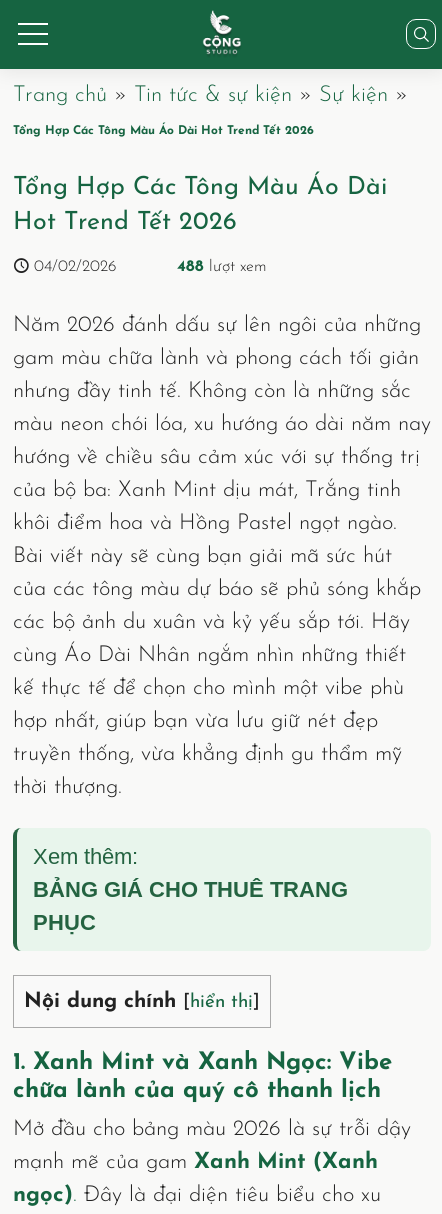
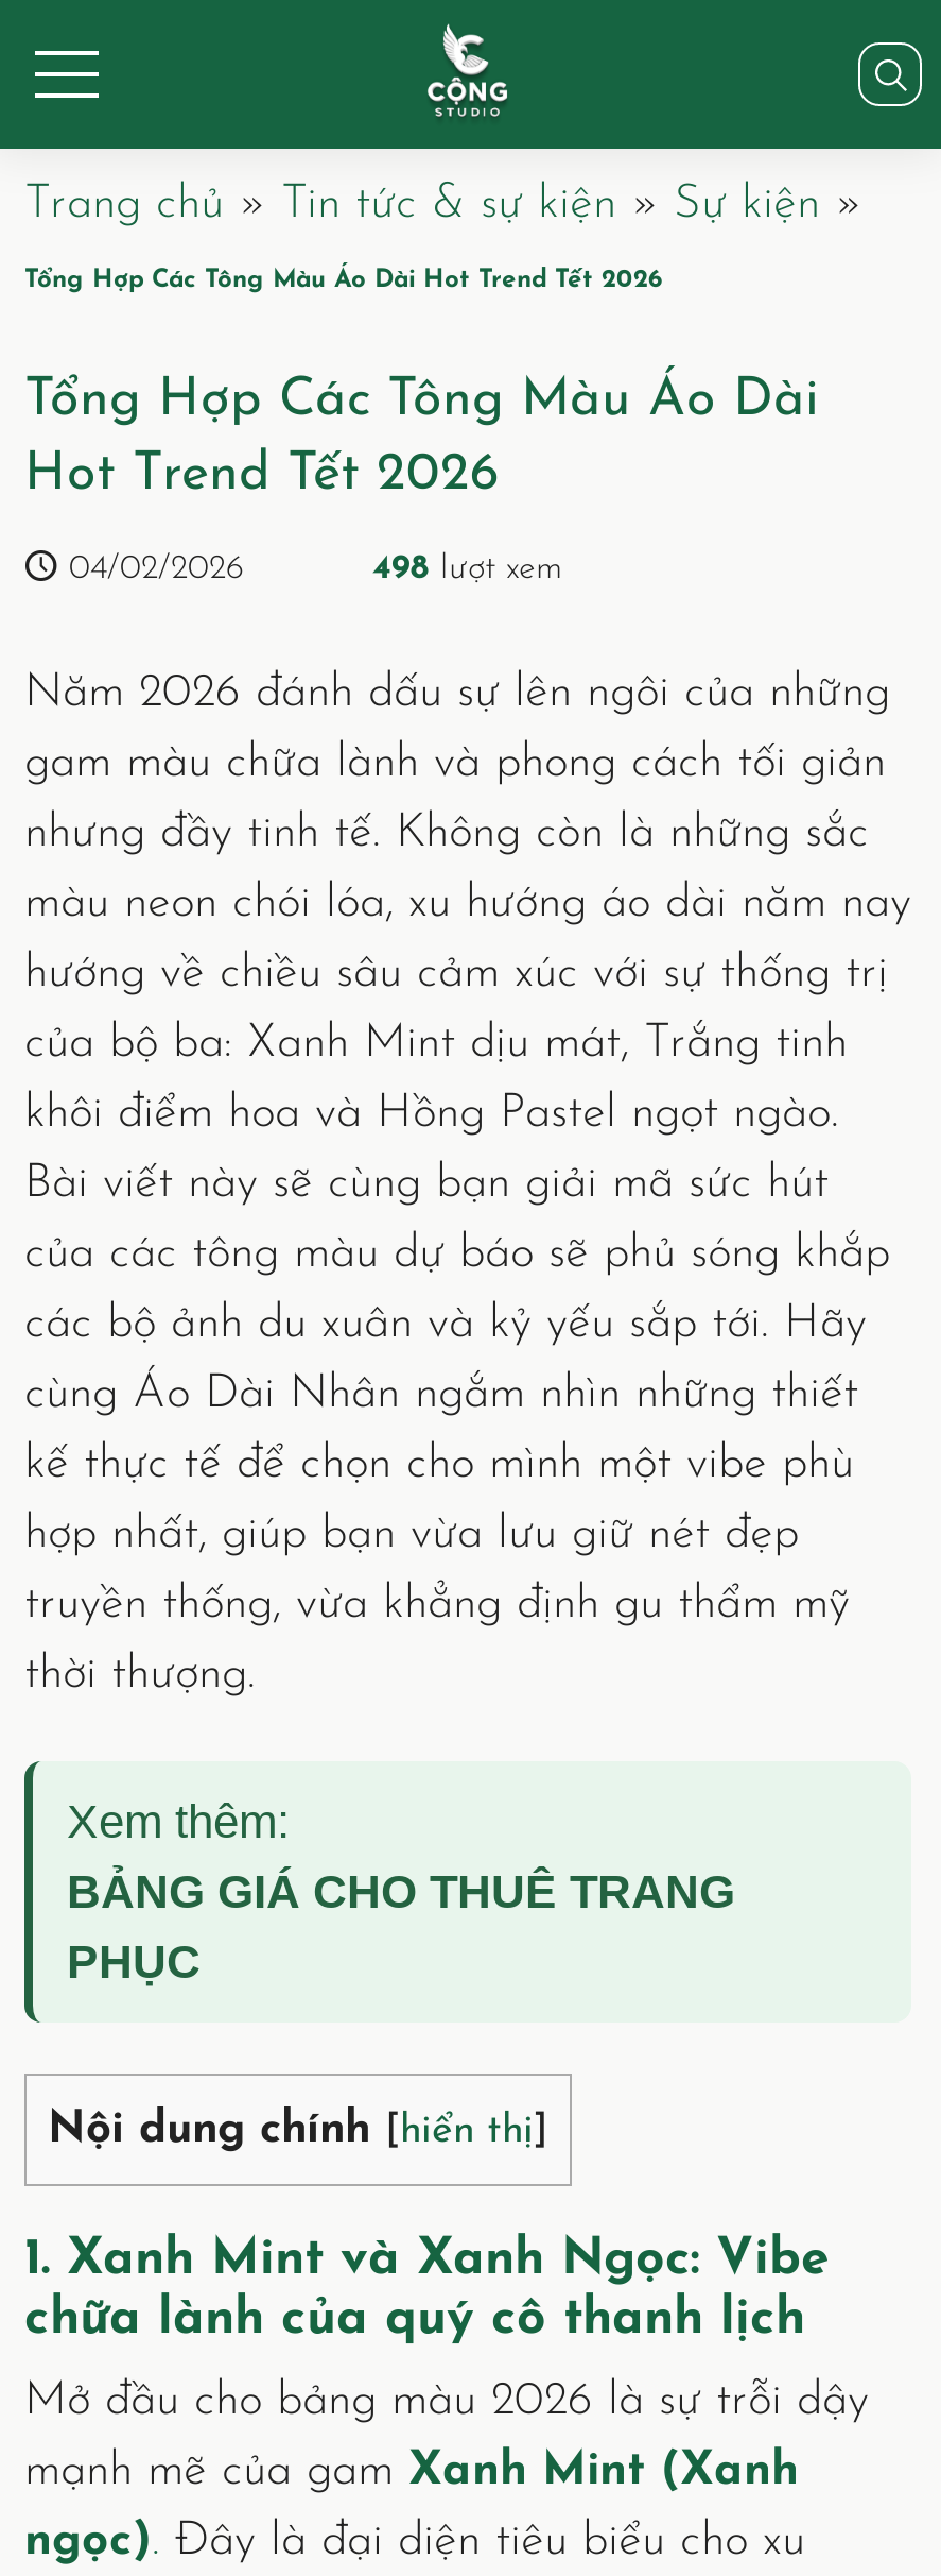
- 488 lượt xem
+ 498 lượt xem
